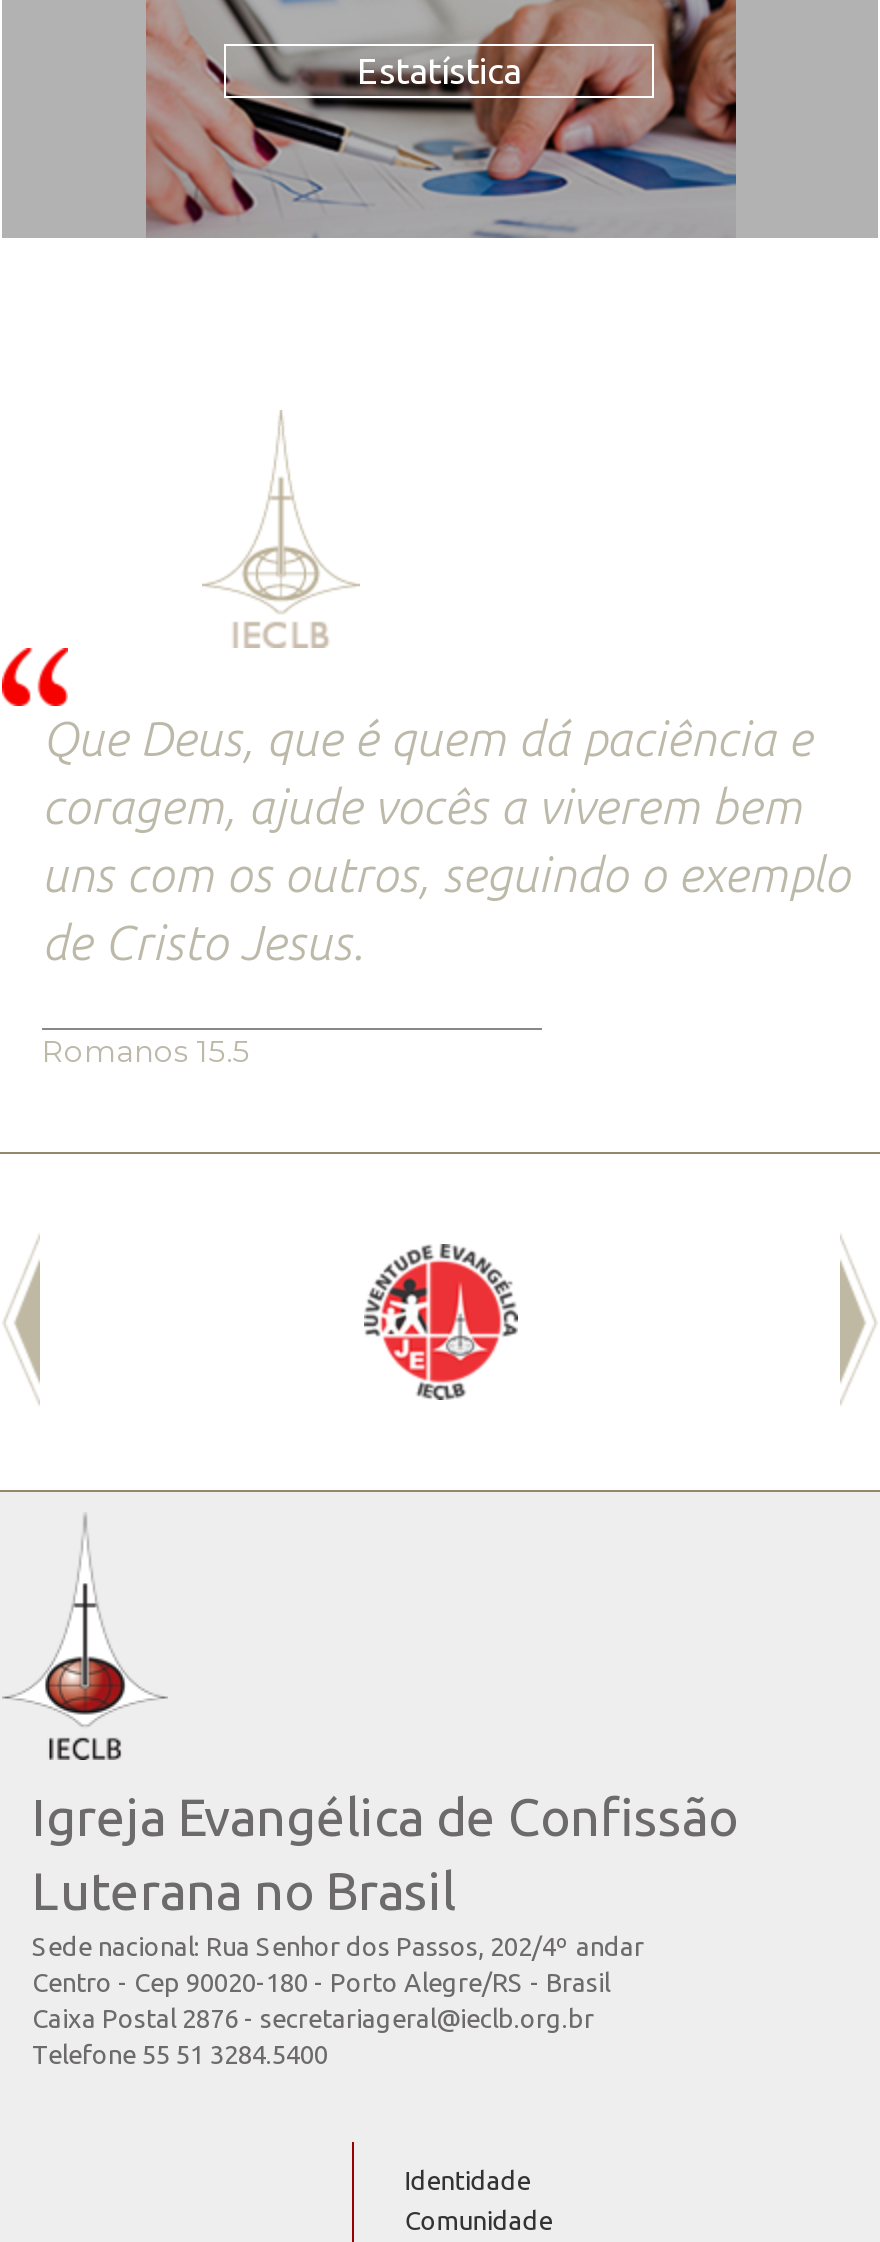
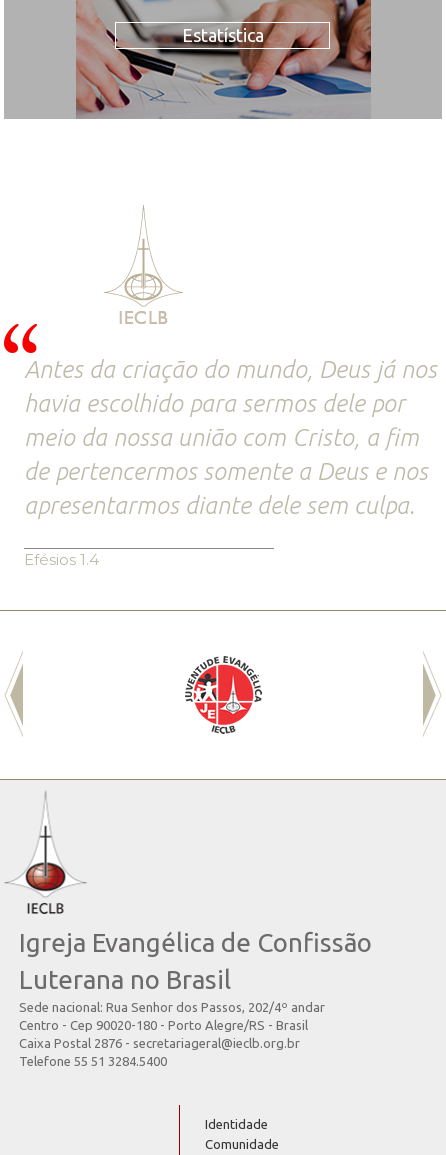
- Que Deus, que é quem dá paciência e
- coragem, ajude vocês a viverem bem
- uns com os outros, seguindo o exemplo
- de Cristo Jesus.
+ Antes da criação do mundo, Deus já nos
+ havia escolhido para sermos dele por
+ meio da nossa união com Cristo, a fim
+ de pertencermos somente a Deus e nos
+ apresentarmos diante dele sem culpa.

- Romanos 15.5
+ Efésios 1.4
